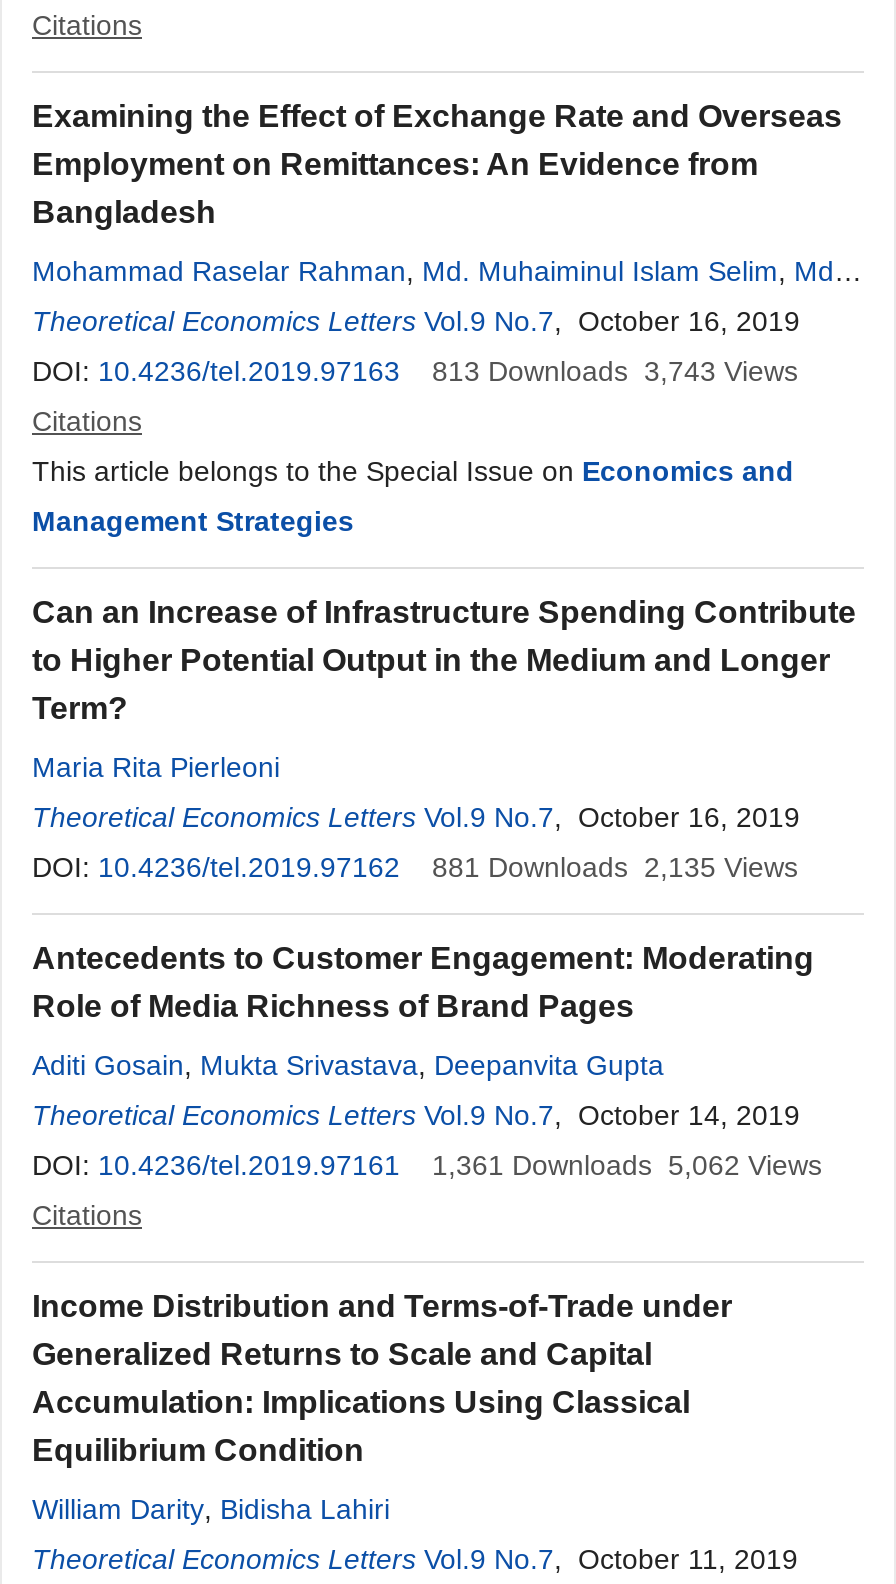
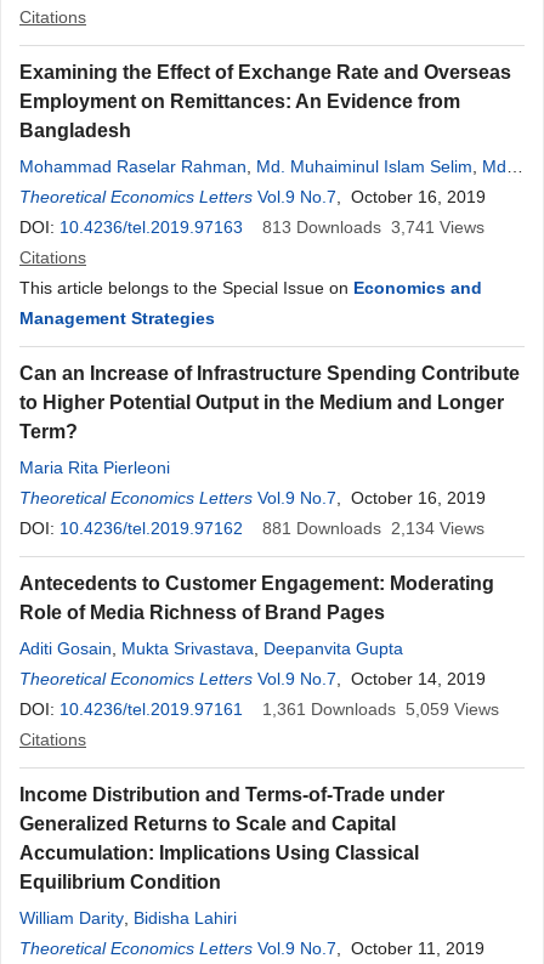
- 813 Downloads 3,743 Views
+ 813 Downloads 3,741 Views

- 881 Downloads 2,135 Views
+ 881 Downloads 2,134 Views

- 1,361 Downloads 5,062 Views
+ 1,361 Downloads 5,059 Views
